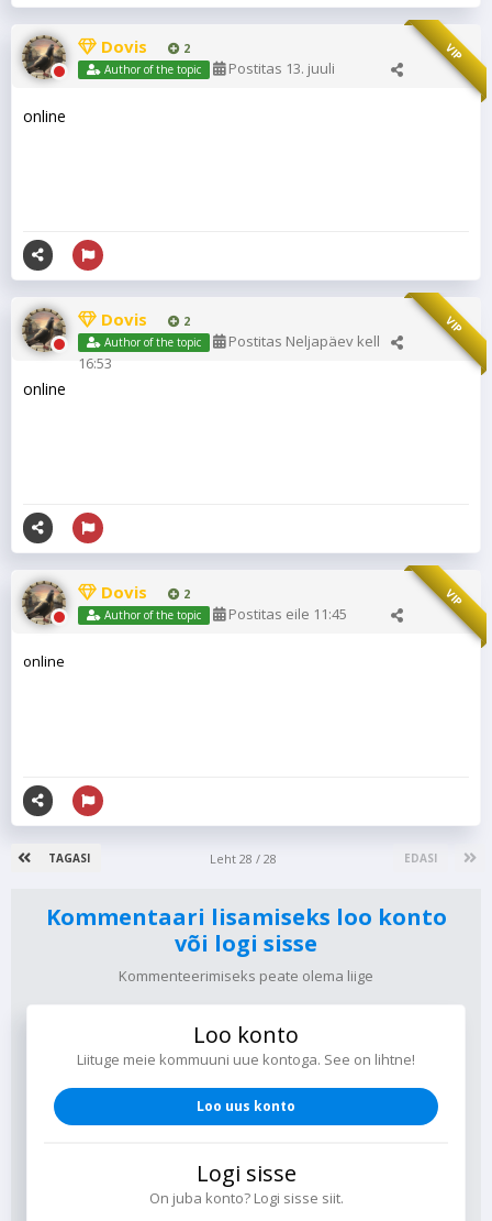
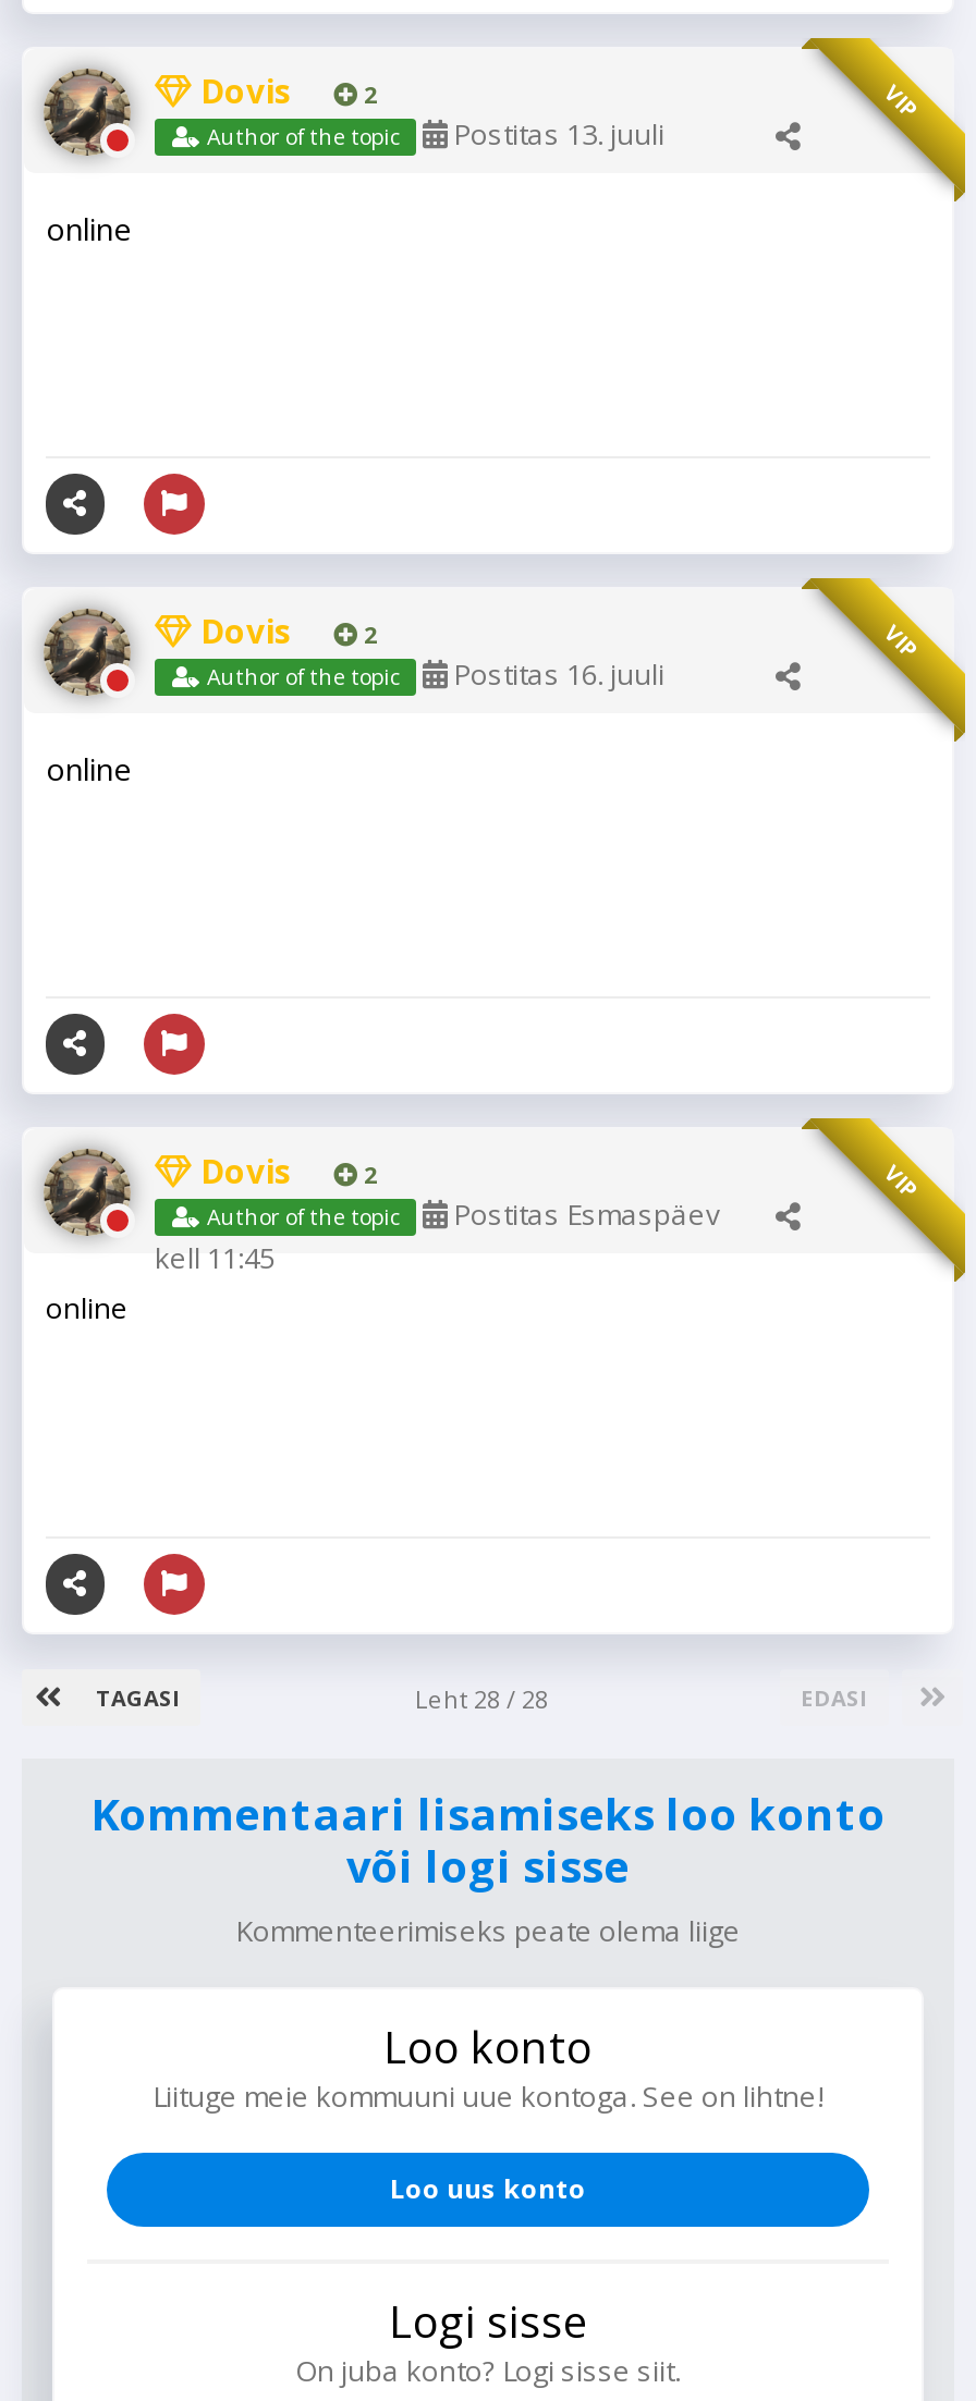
- Postitas Neljapäev kell
- 16:53
+ Postitas 16. juuli

- Postitas eile 11:45
+ Postitas Esmaspäev
+ kell 11:45
